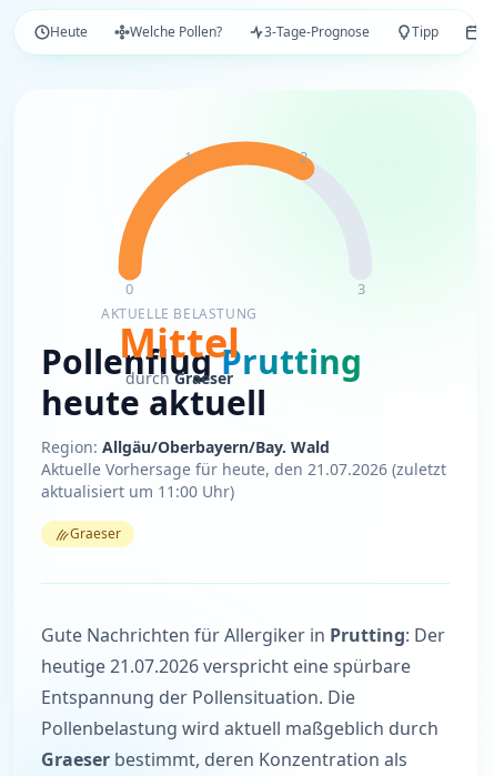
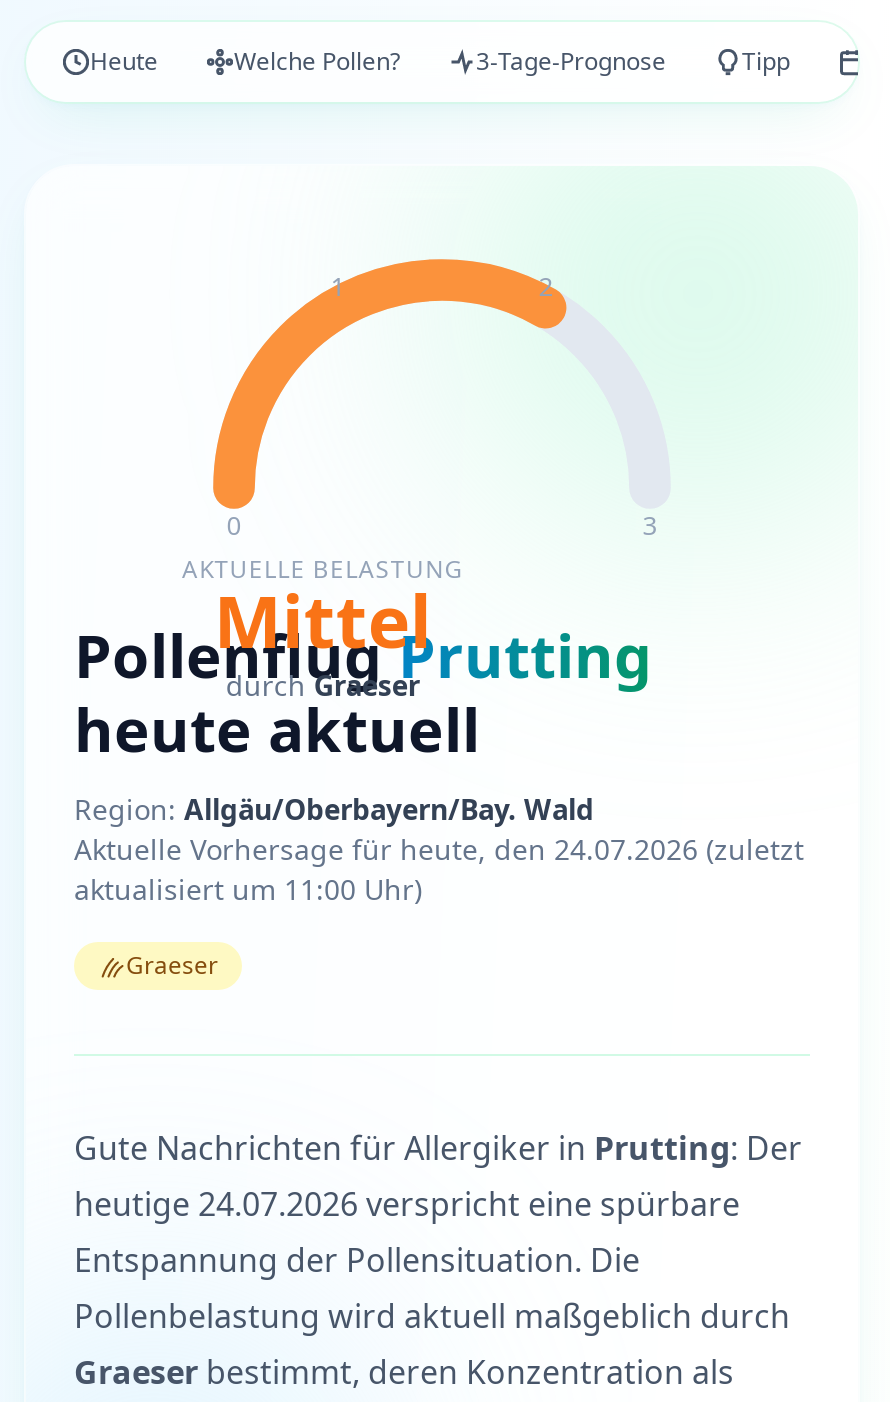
- Aktuelle Vorhersage für heute, den 21.07.2026 (zuletzt
+ Aktuelle Vorhersage für heute, den 24.07.2026 (zuletzt

- heutige 21.07.2026 verspricht eine spürbare
+ heutige 24.07.2026 verspricht eine spürbare
